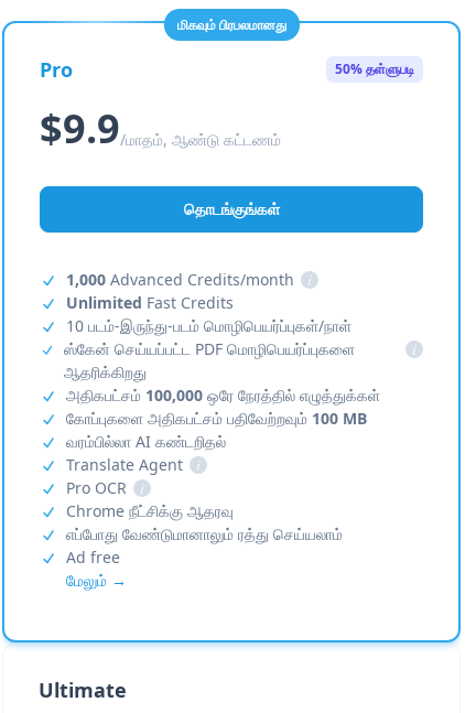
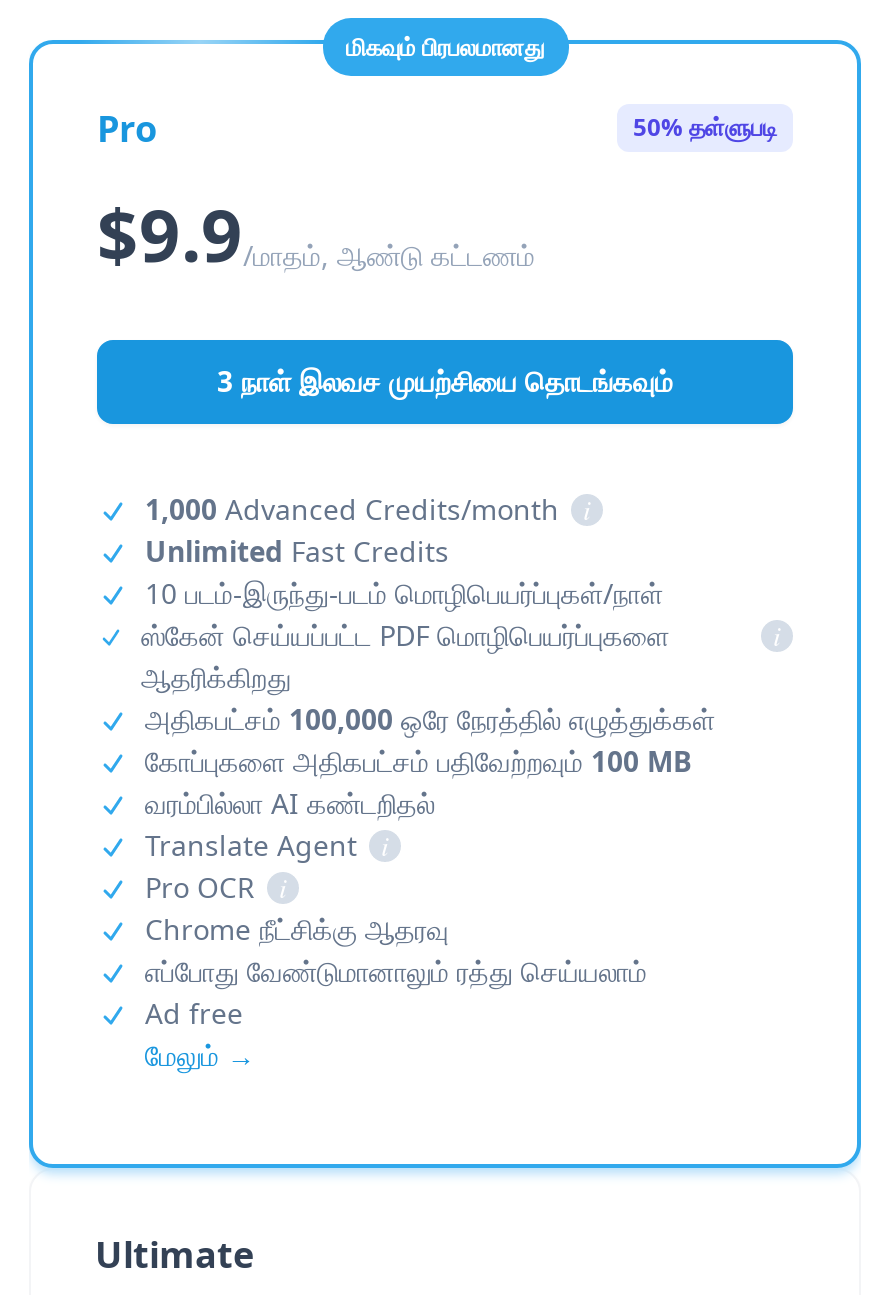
- தொடங்குங்கள்
+ 3 நாள் இலவச முயற்சியை தொடங்கவும்
